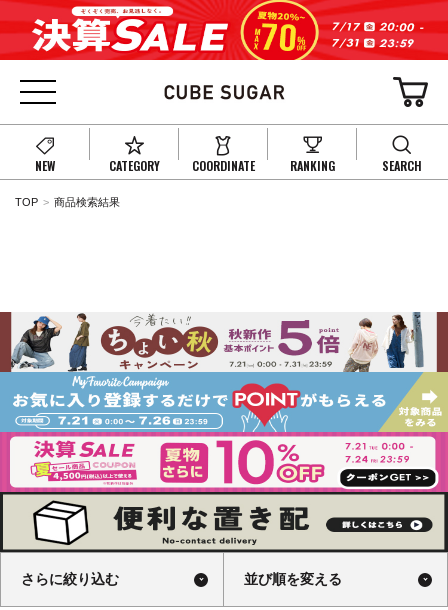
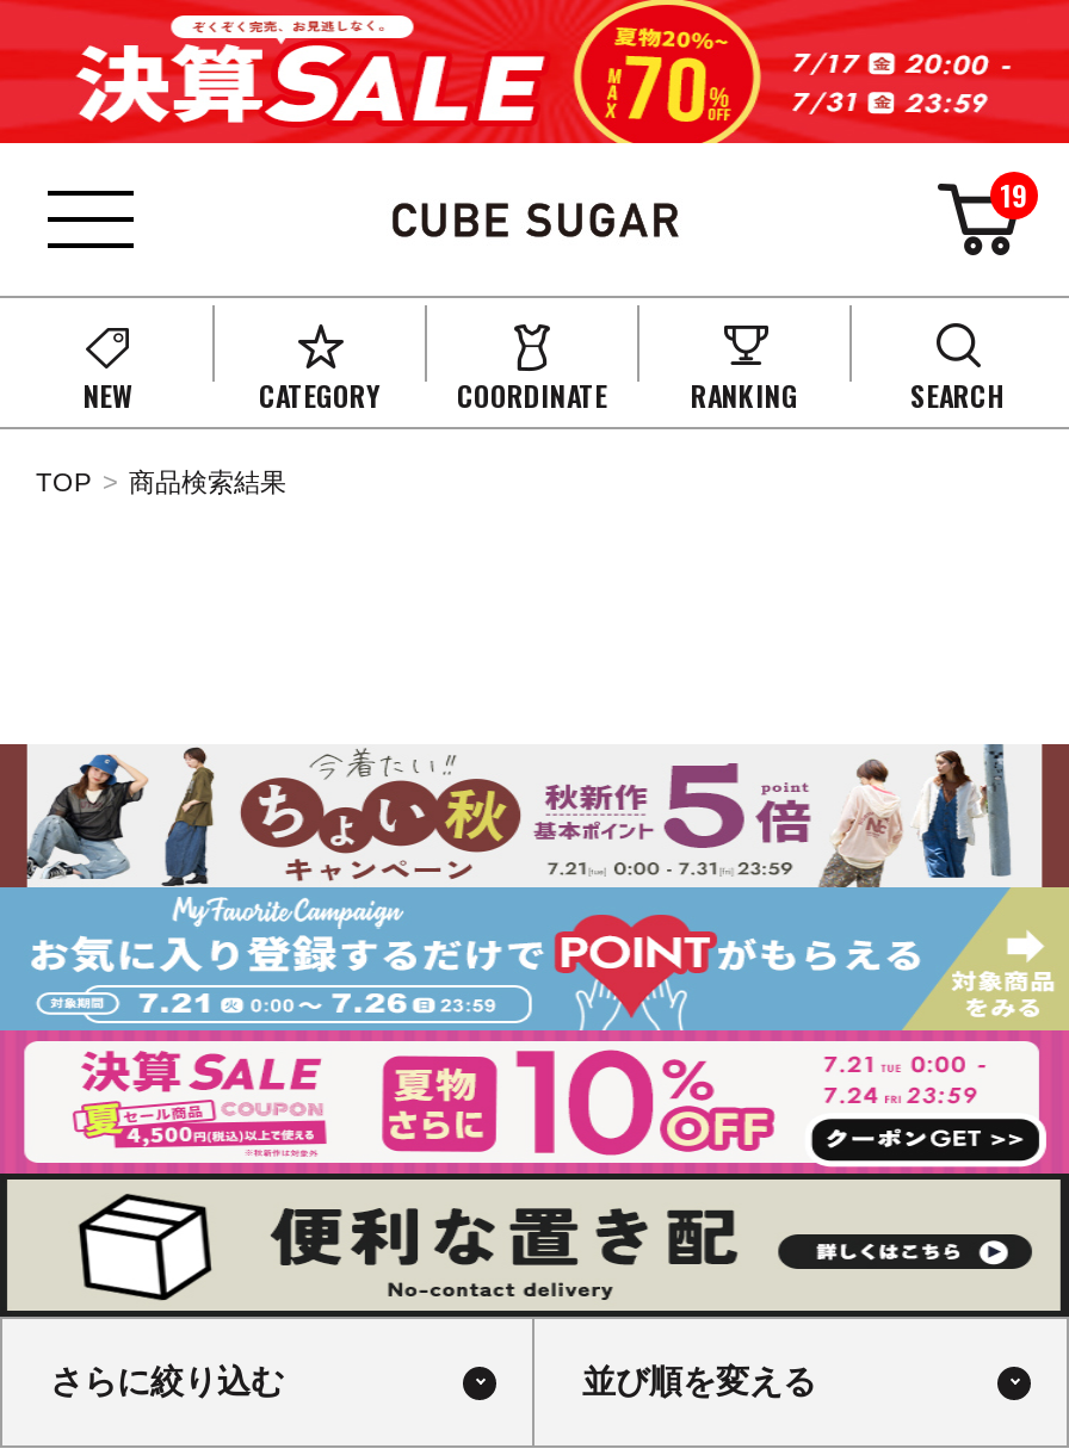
+ 19
